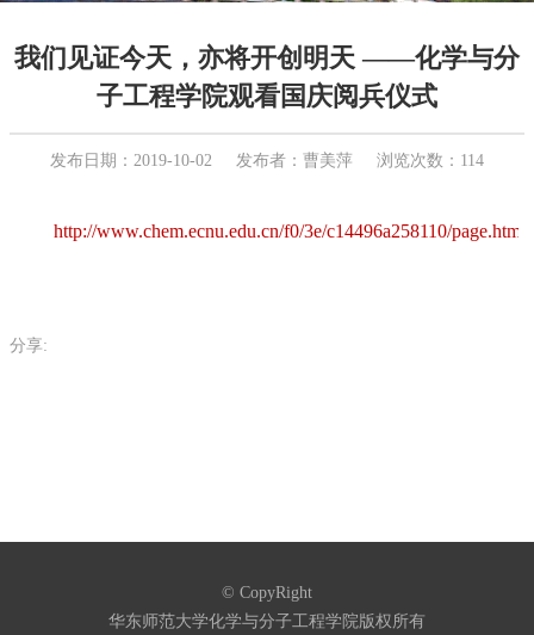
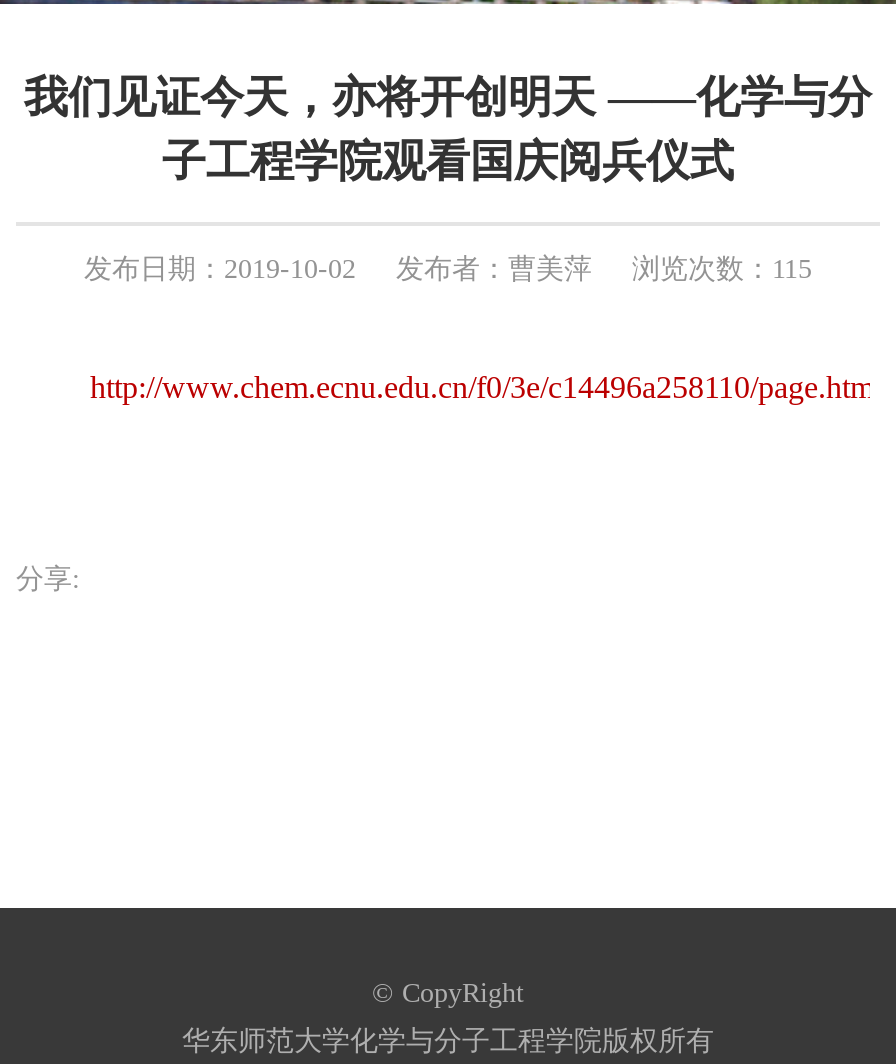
- 发布日期：2019-10-02 发布者：曹美萍 浏览次数：114
+ 发布日期：2019-10-02 发布者：曹美萍 浏览次数：115
